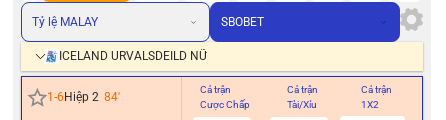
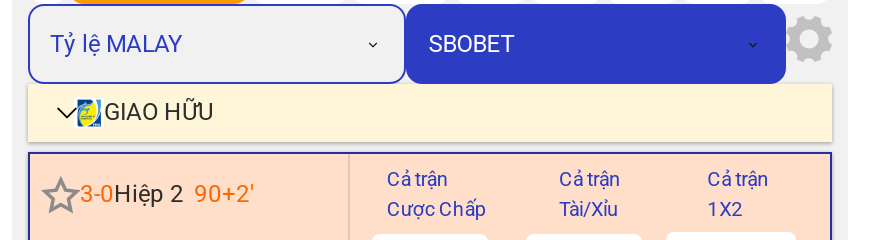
- ICELAND URVALSDEILD NỮ
+ GIAO HỮU

- 1-6Hiệp 2 84
+ 3-0Hiệp 2 90+2
